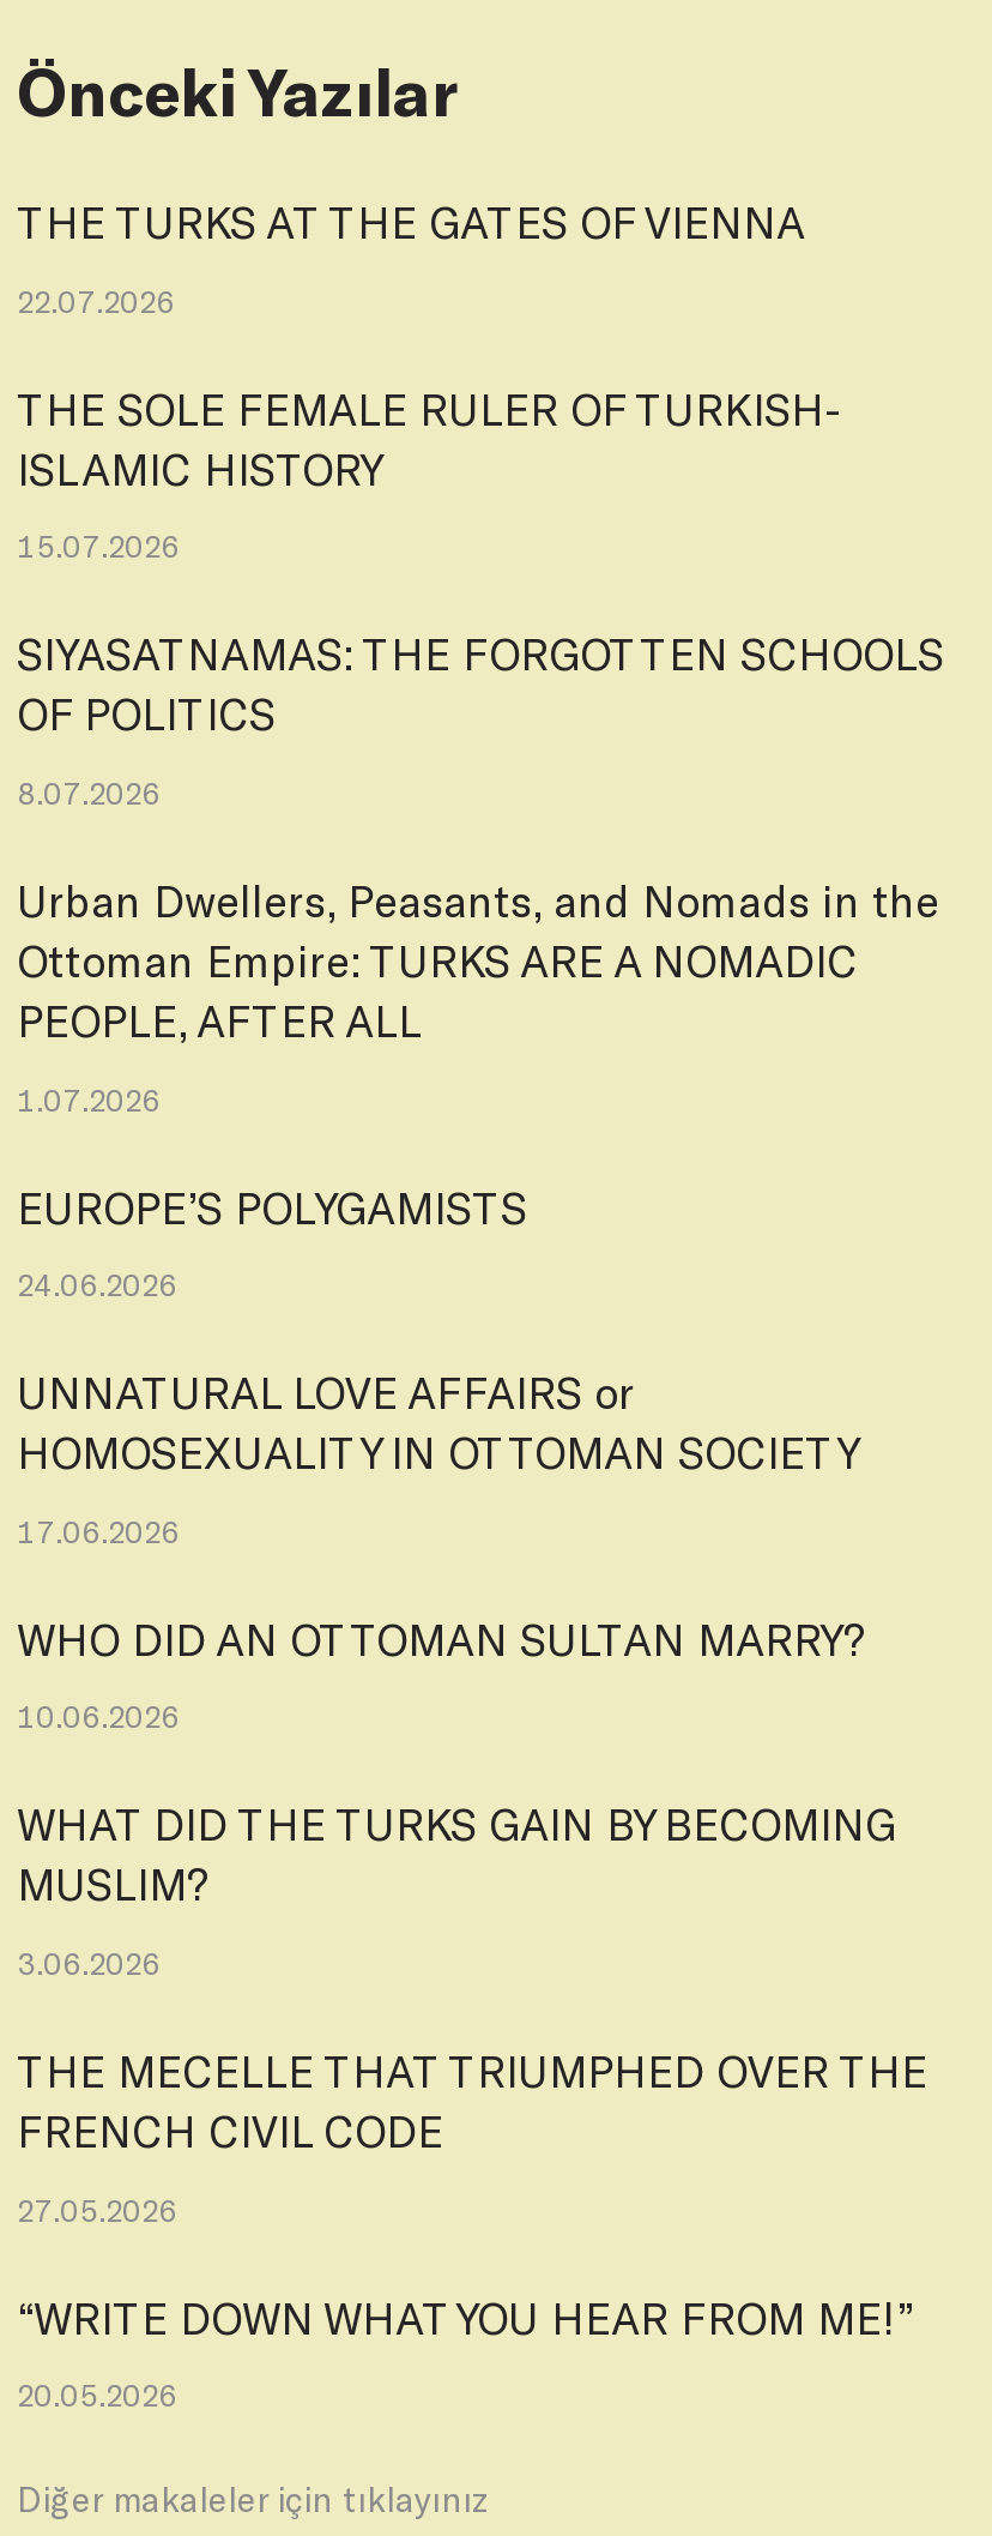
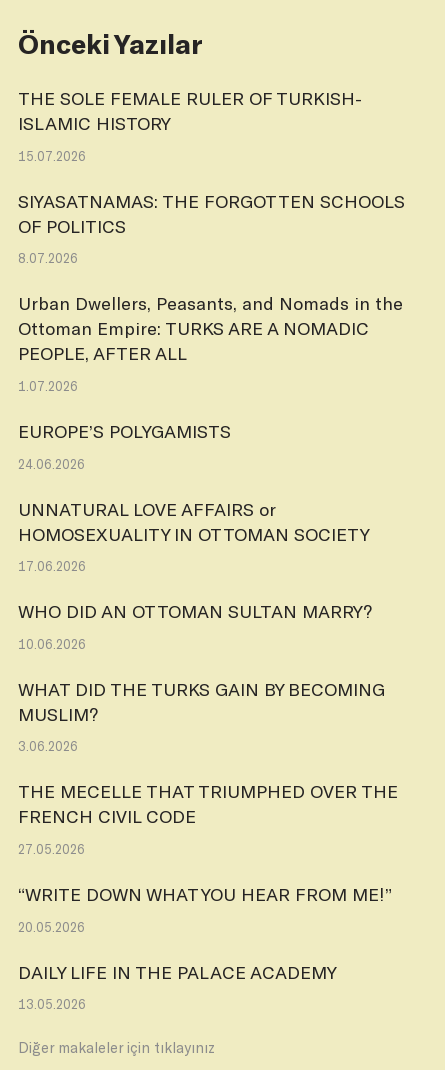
- THE TURKS AT THE GATES OF VIENNA
- 22.07.2026

moved up: THE SOLE FEMALE RULER OF TURKISH- | ISLAMIC HISTORY | 15.07.2026 | ... | “WRITE DOWN WHAT YOU HEAR FROM ME!” | 20.05.2026

+ DAILY LIFE IN THE PALACE ACADEMY
+ 13.05.2026
